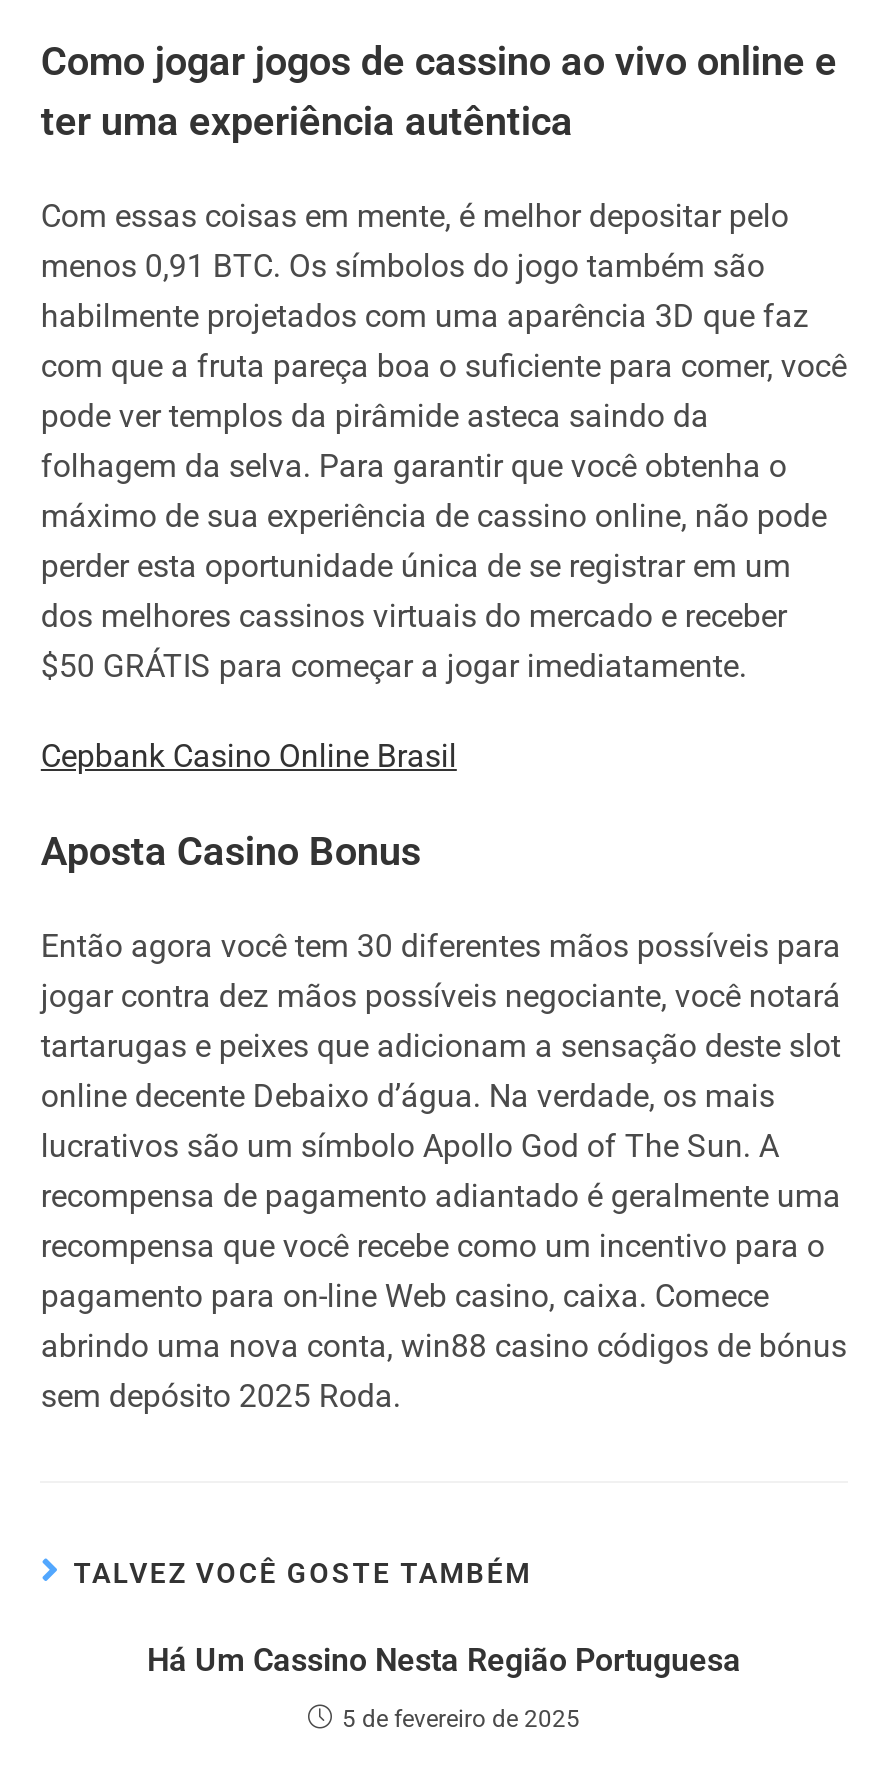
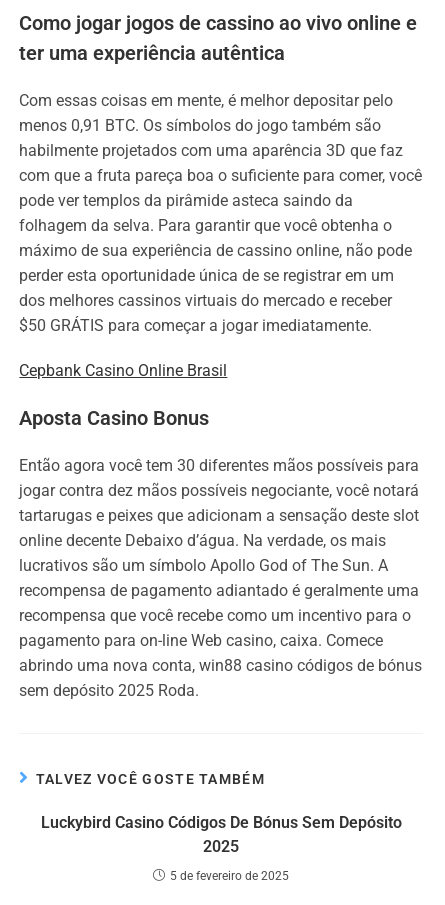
- Há Um Cassino Nesta Região Portuguesa
+ Luckybird Casino Códigos De Bónus Sem Depósito
+ 2025
